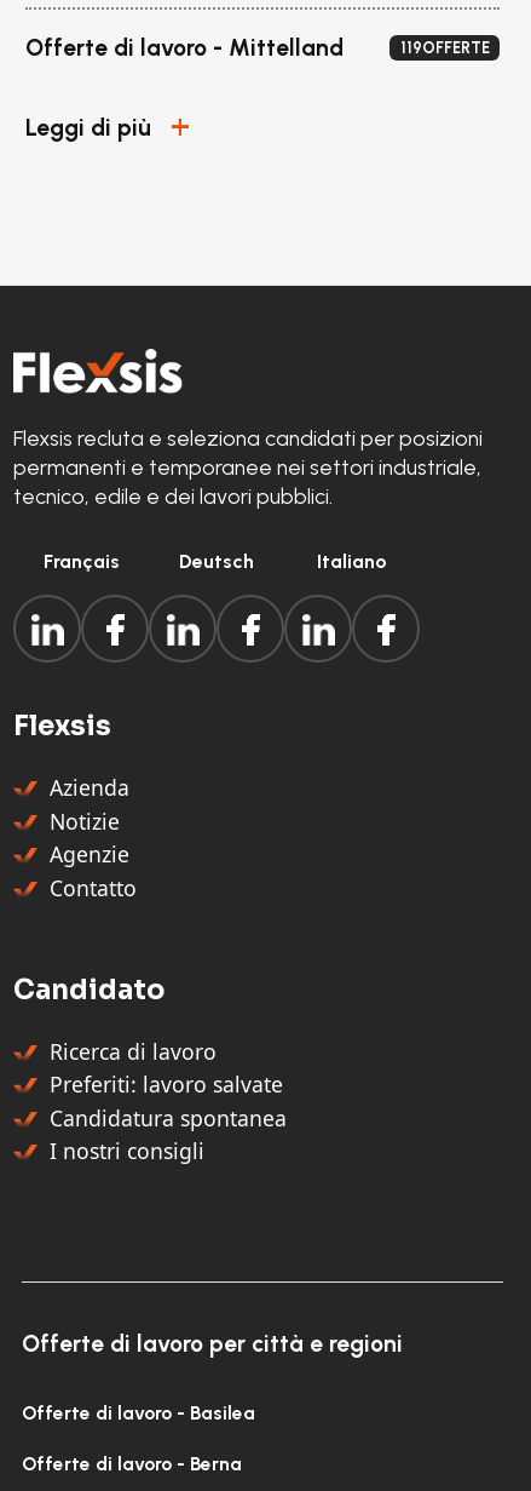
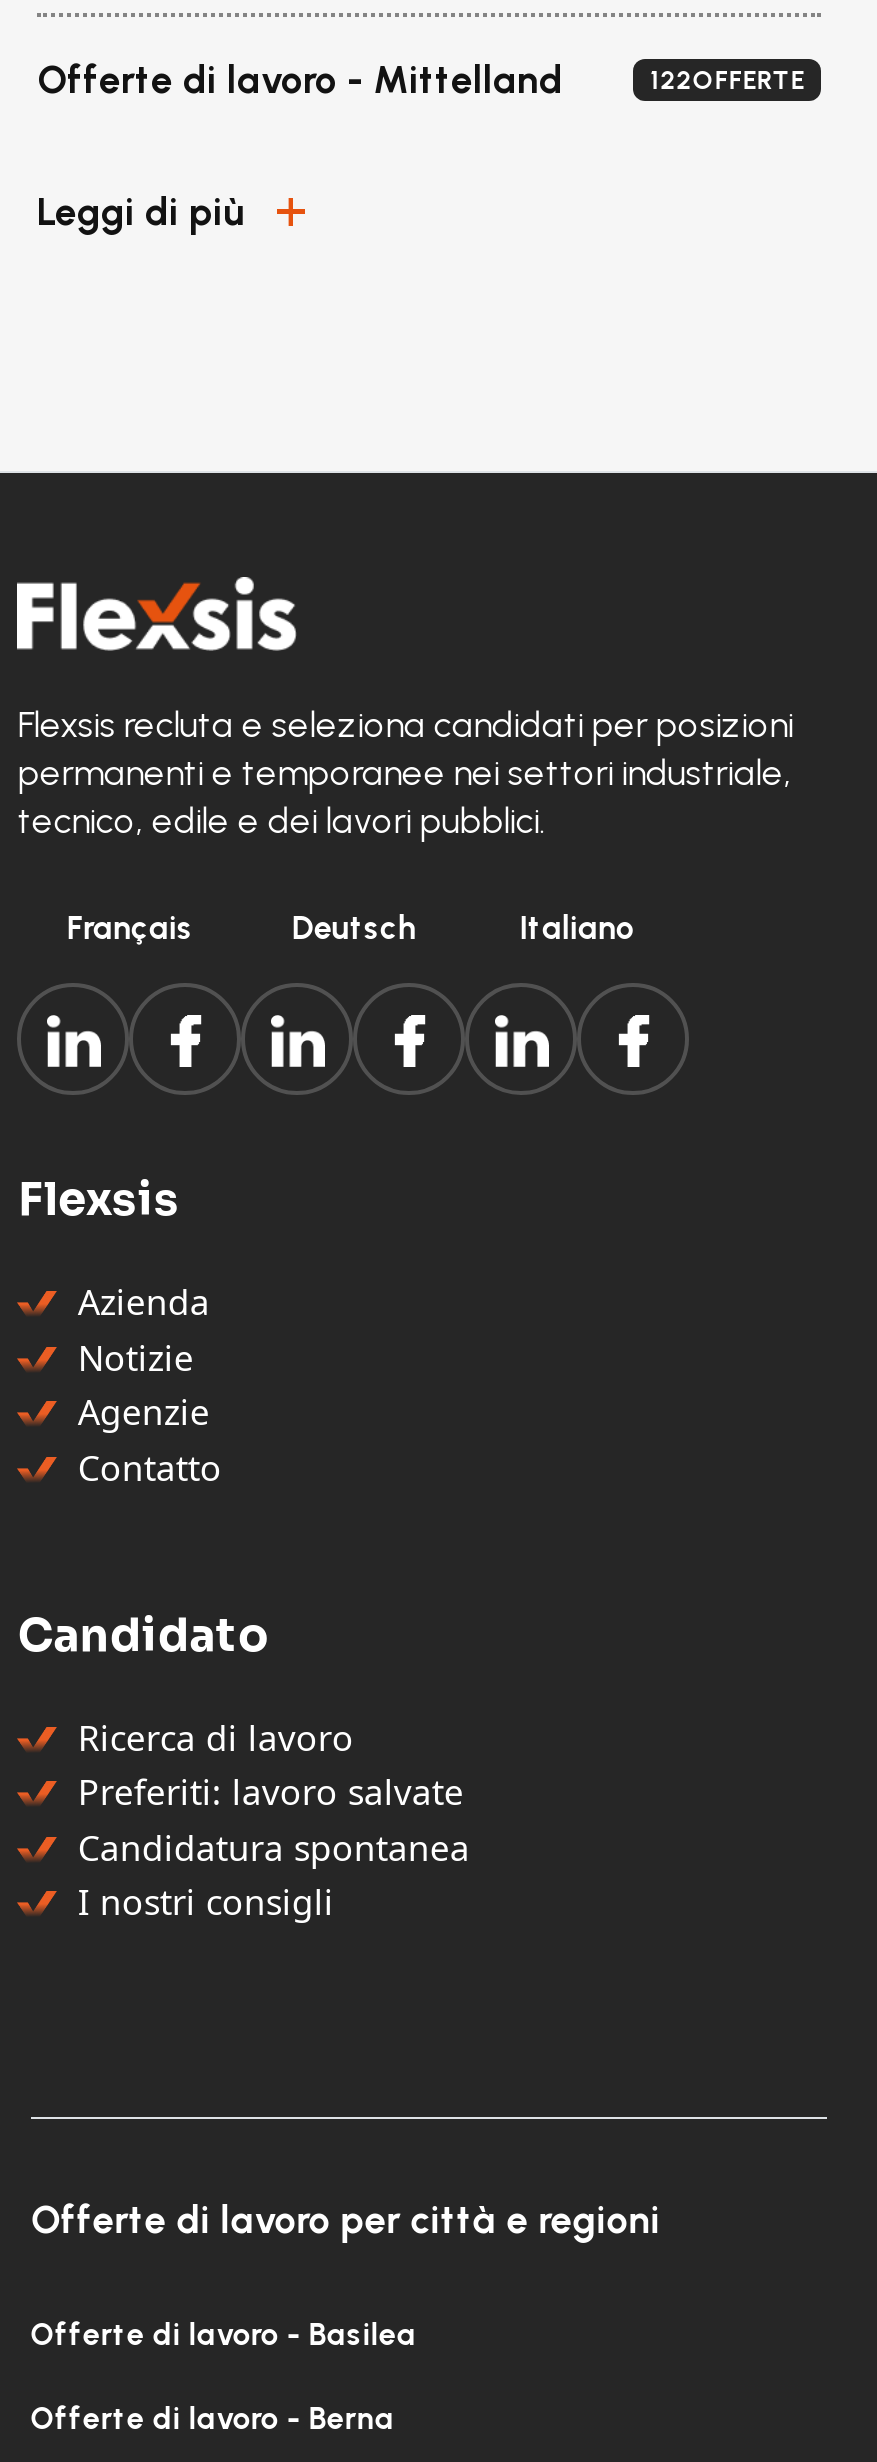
- 119OFFERTE
+ 122OFFERTE
